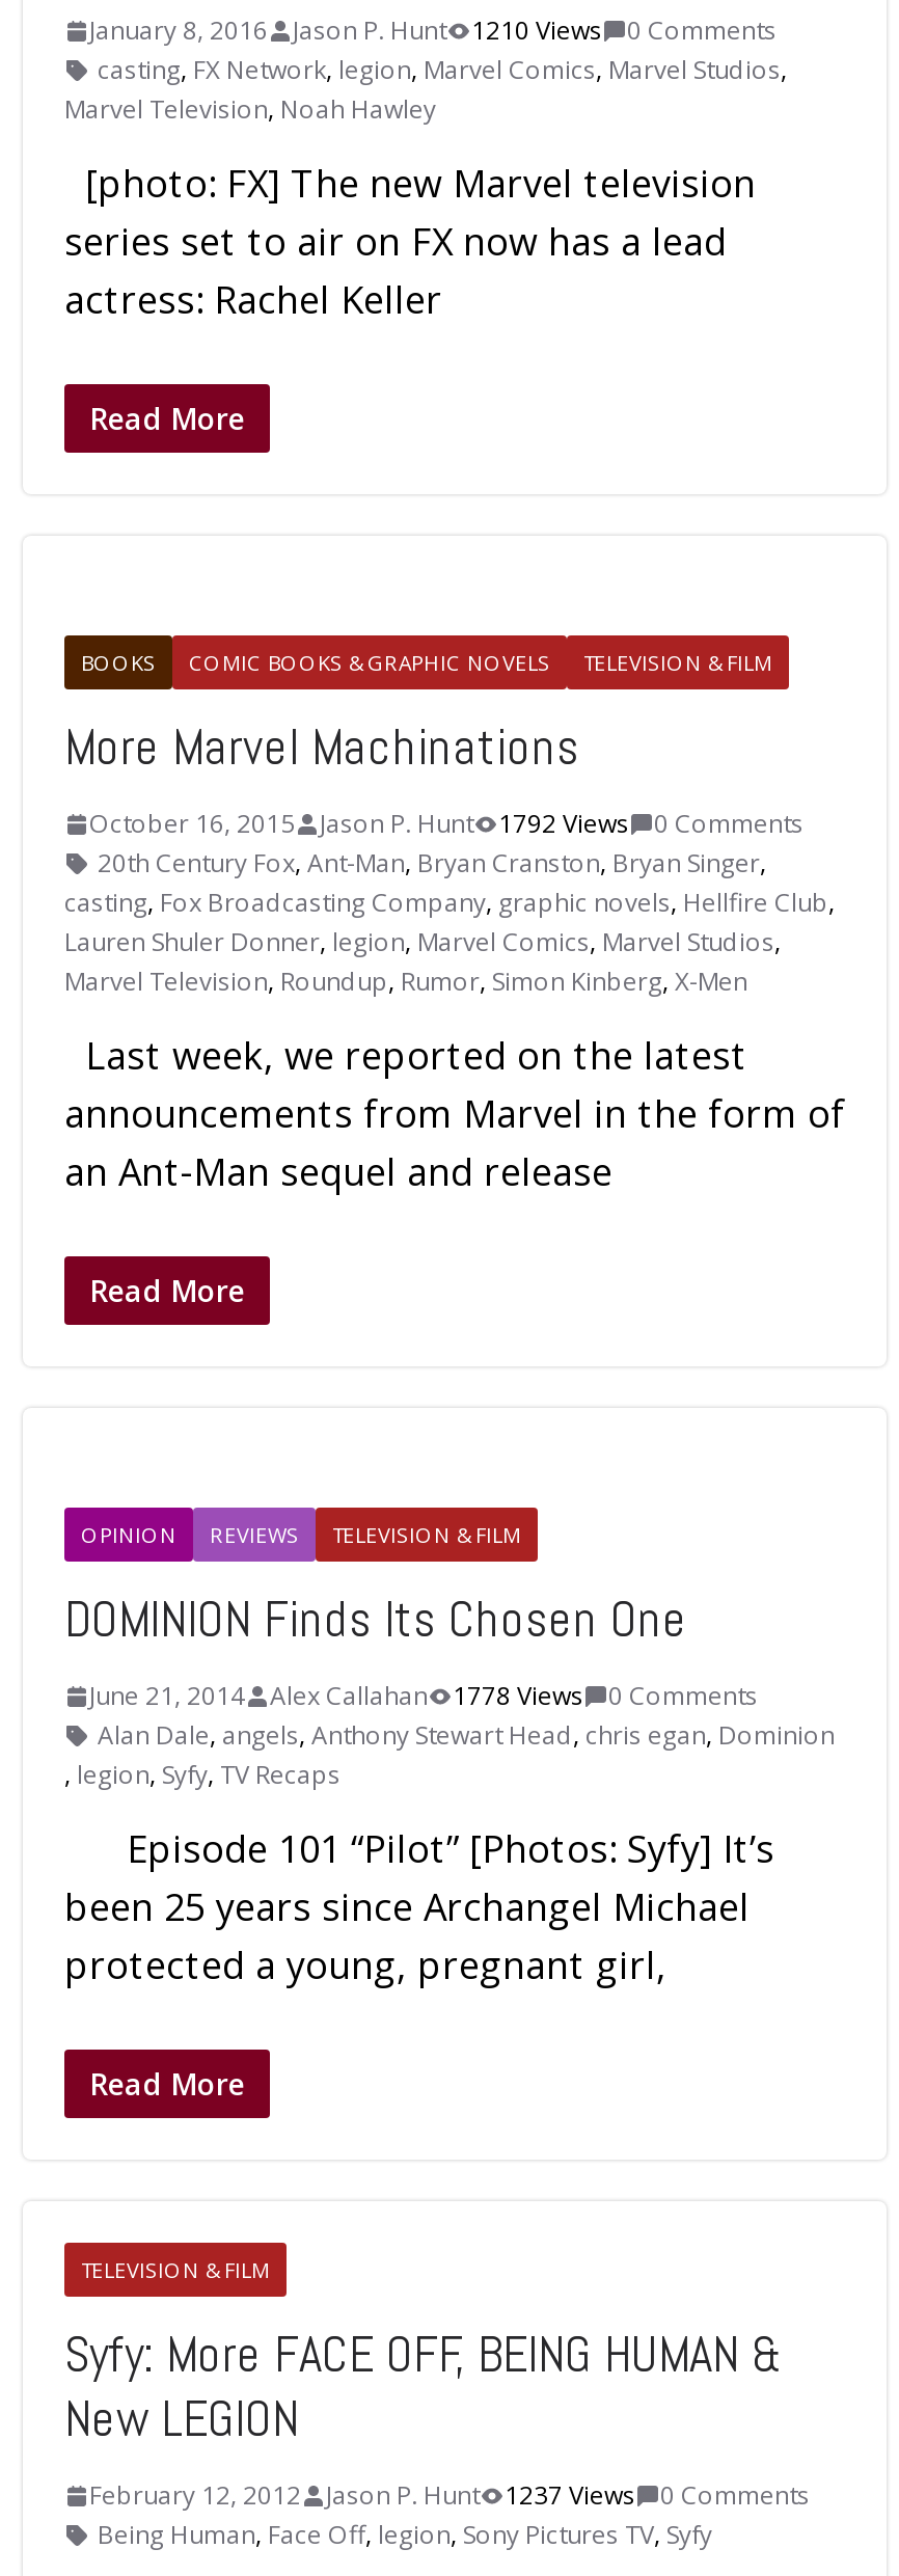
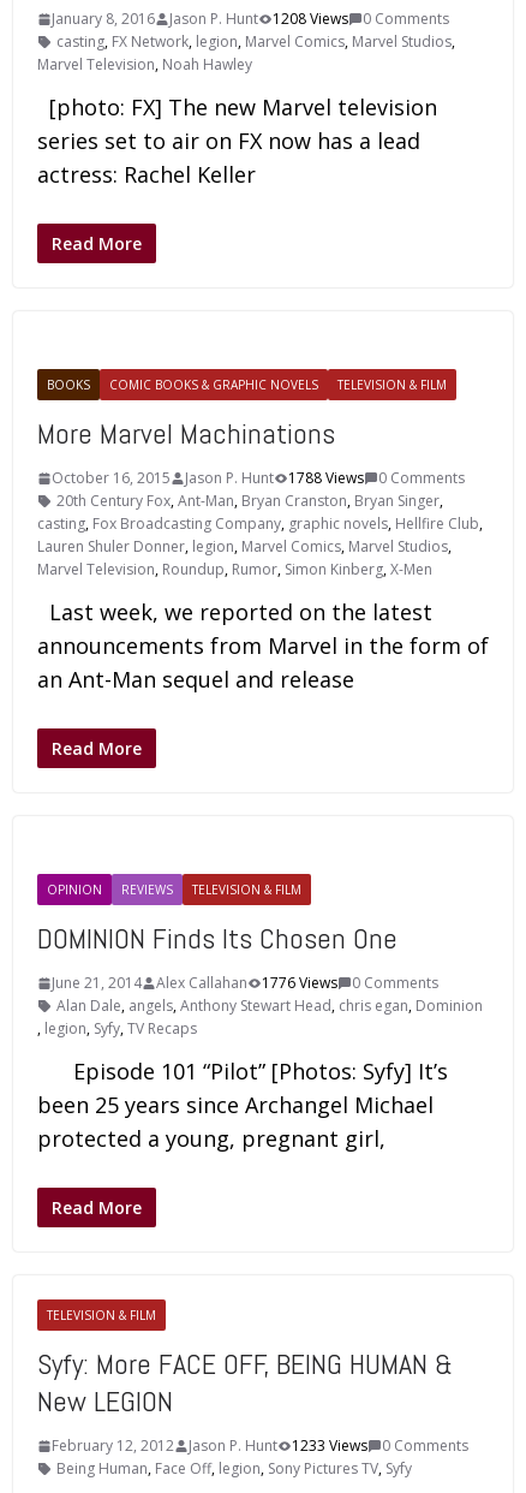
- January 8, 2016 Jason P. Hunt 1210 Views 0 Comments
+ January 8, 2016 Jason P. Hunt 1208 Views 0 Comments

- October 16, 2015 Jason P. Hunt 1792 Views 0 Comments
+ October 16, 2015 Jason P. Hunt 1788 Views 0 Comments

- June 21, 2014 Alex Callahan 1778 Views 0 Comments
+ June 21, 2014 Alex Callahan 1776 Views 0 Comments

- February 12, 2012 Jason P. Hunt 1237 Views 0 Comments
+ February 12, 2012 Jason P. Hunt 1233 Views 0 Comments
